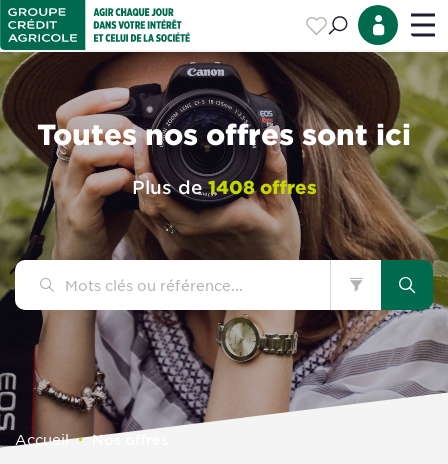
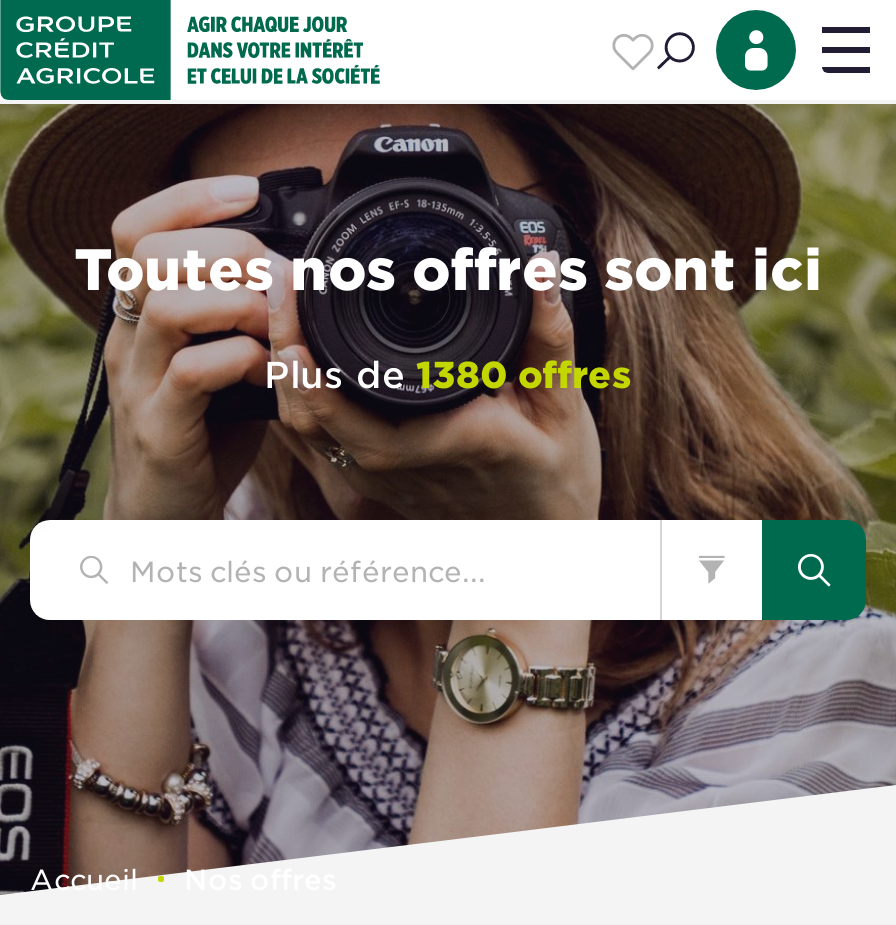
- Plus de 1408 offres
+ Plus de 1380 offres
